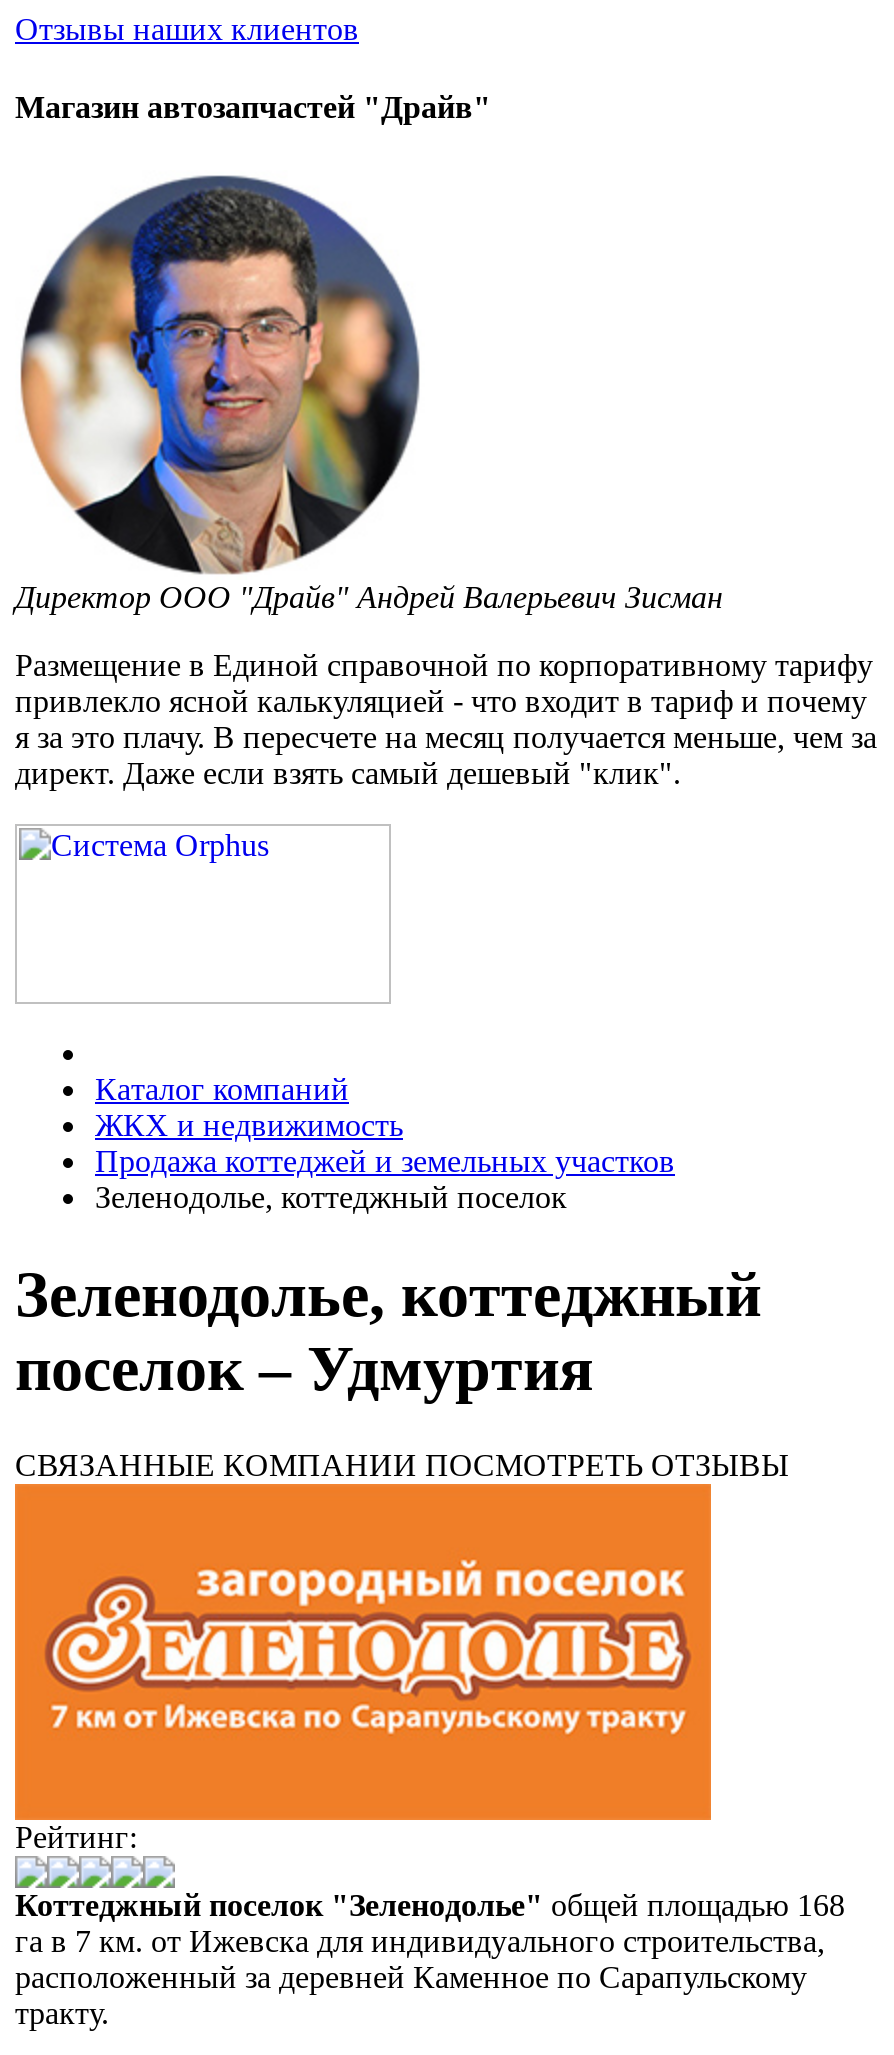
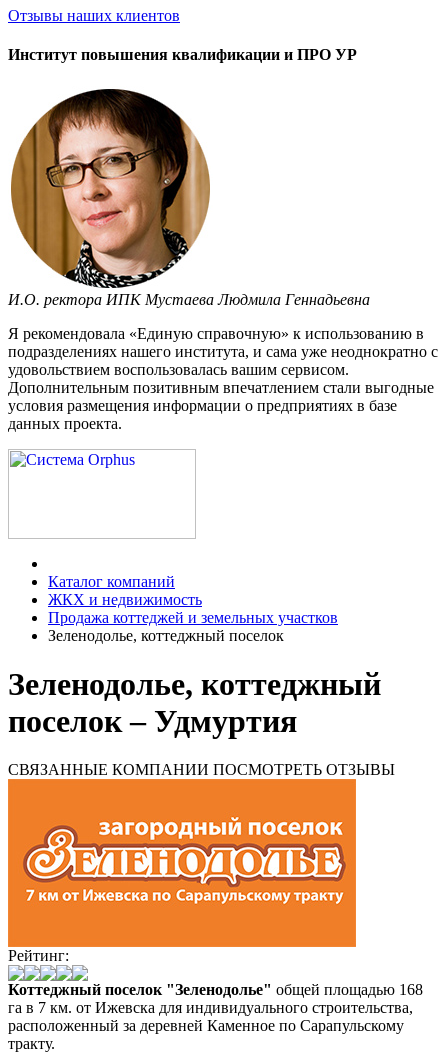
- Магазин автозапчастей "Драйв"
+ Институт повышения квалификации и ПРО УР

- [image]
+ [image]

- Директор ООО "Драйв" Андрей Валерьевич Зисман
+ И.О. ректора ИПК Мустаева Людмила Геннадьевна

- Размещение в Единой справочной по корпоративному тарифу
- привлекло ясной калькуляцией - что входит в тариф и почему
- я за это плачу. В пересчете на месяц получается меньше, чем за
- директ. Даже если взять самый дешевый "клик".
+ Я рекомендовала «Единую справочную» к использованию в
+ подразделениях нашего института, и сама уже неоднократно с
+ удовольствием воспользовалась вашим сервисом.
+ Дополнительным позитивным впечатлением стали выгодные
+ условия размещения информации о предприятиях в базе
+ данных проекта.
